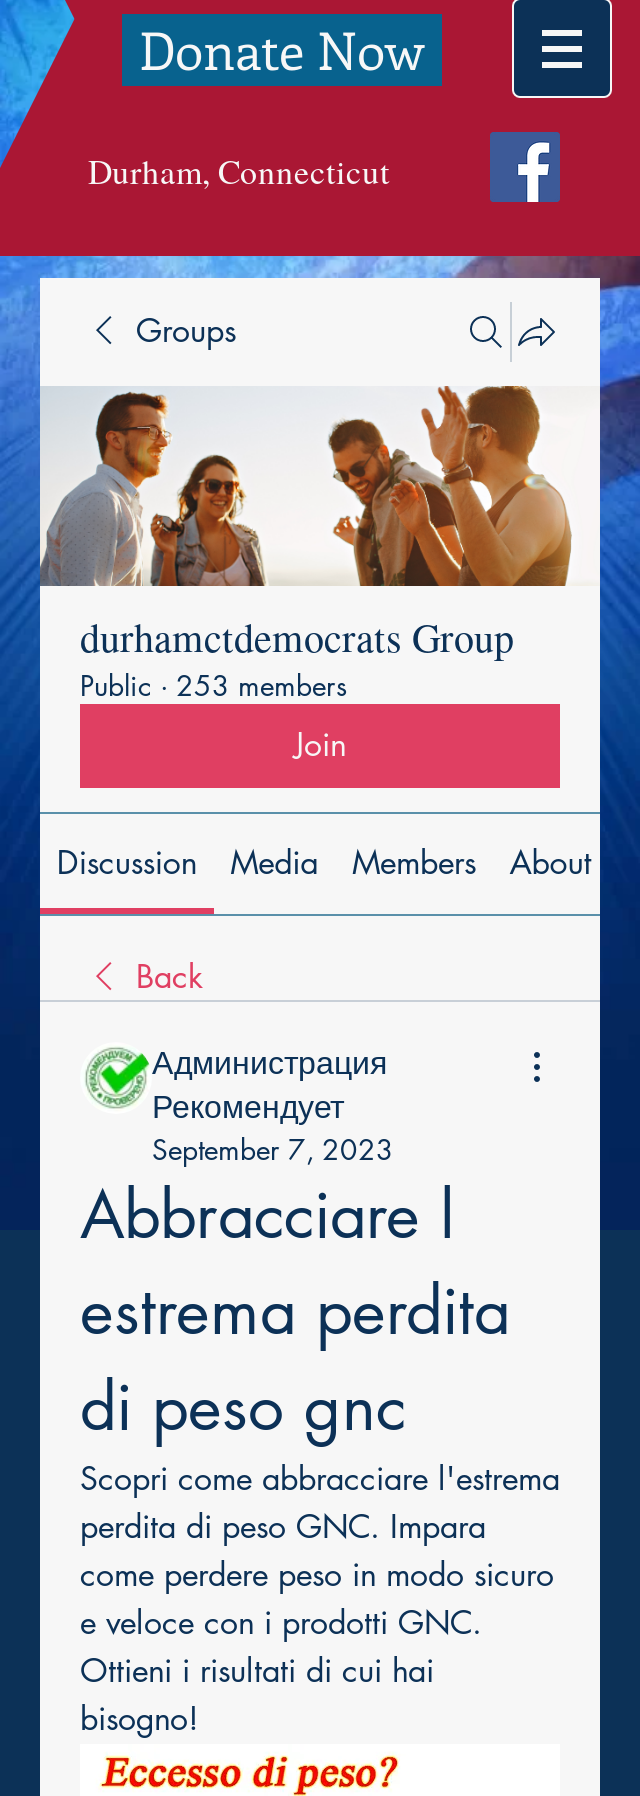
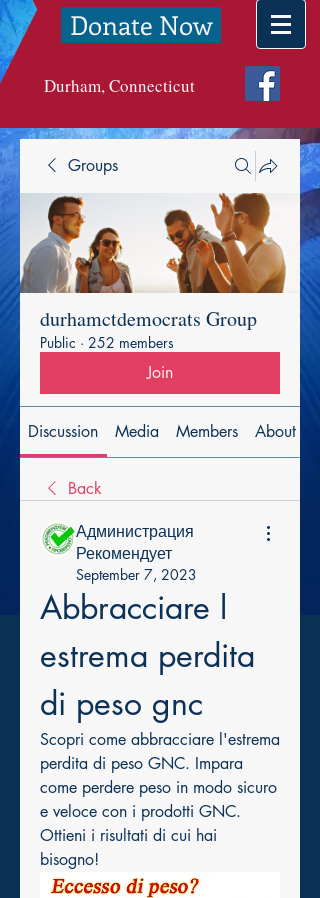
- Public · 253 members
+ Public · 252 members
